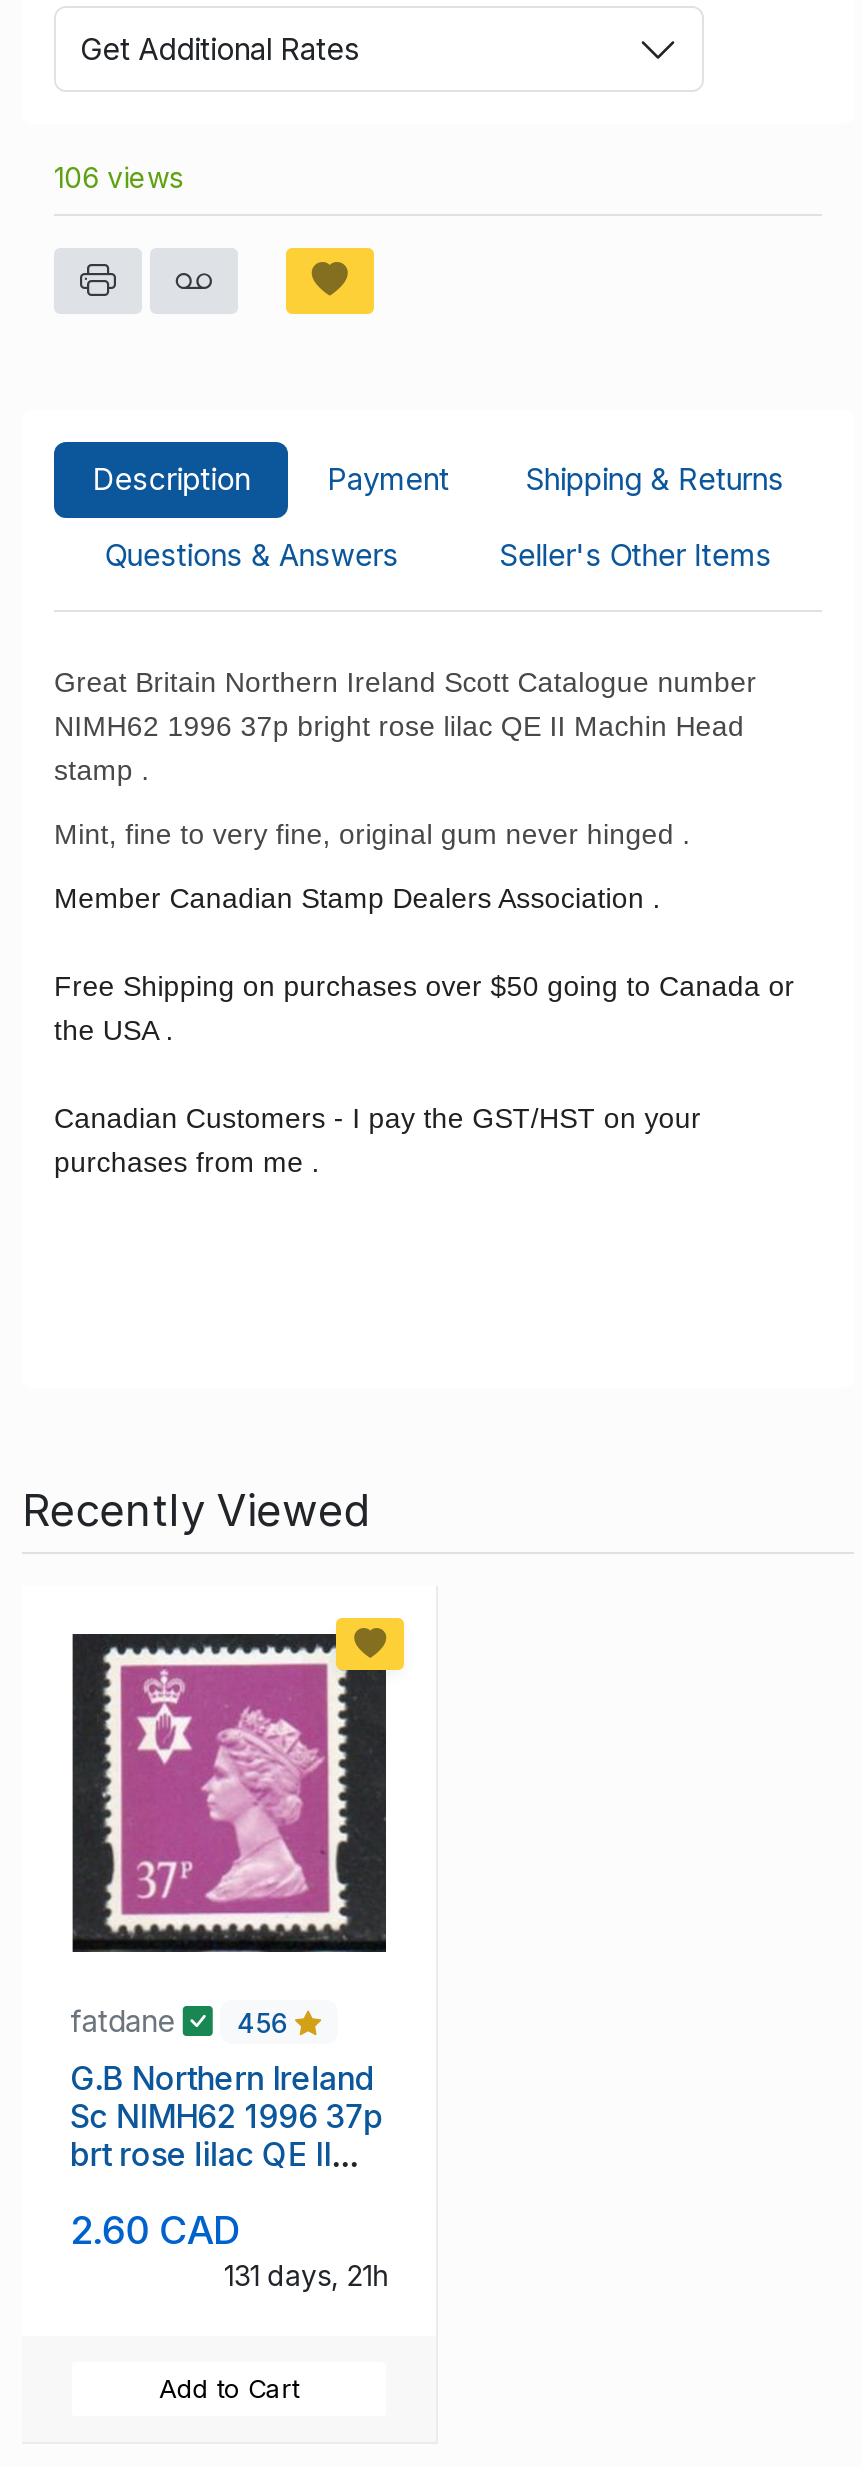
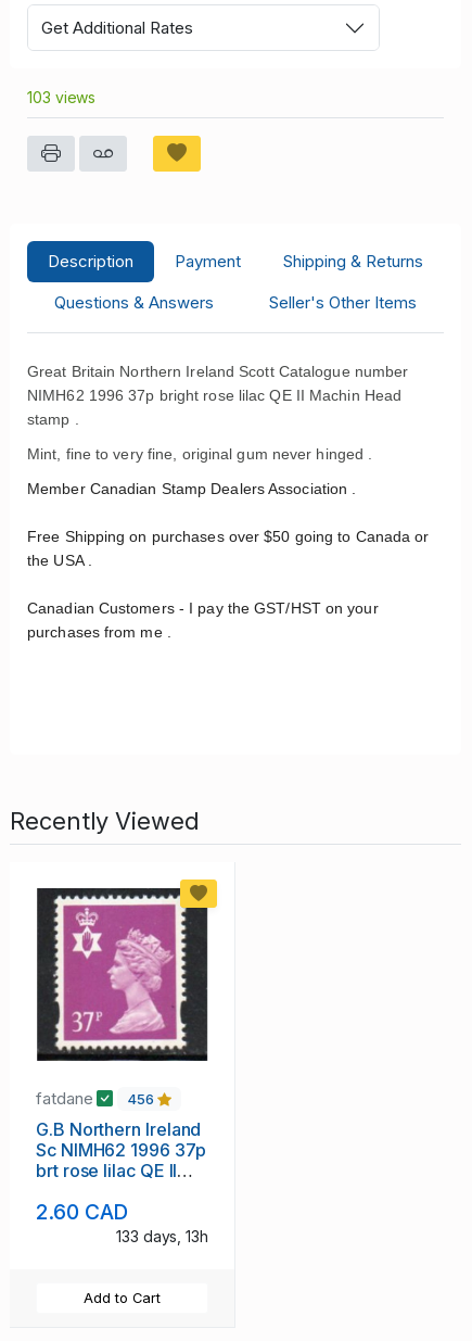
- 106 views
+ 103 views

- 131 days, 21h
+ 133 days, 13h
